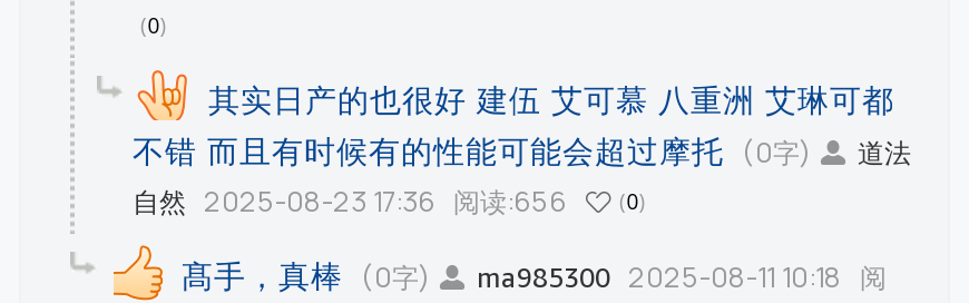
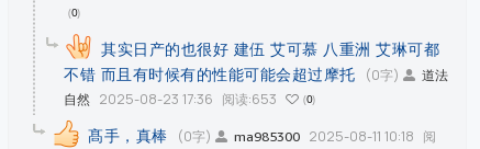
- 自然 2025-08-23 17:36 阅读:656 0
+ 自然 2025-08-23 17:36 阅读:653 0
